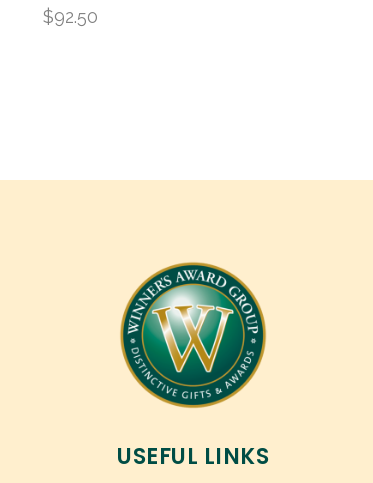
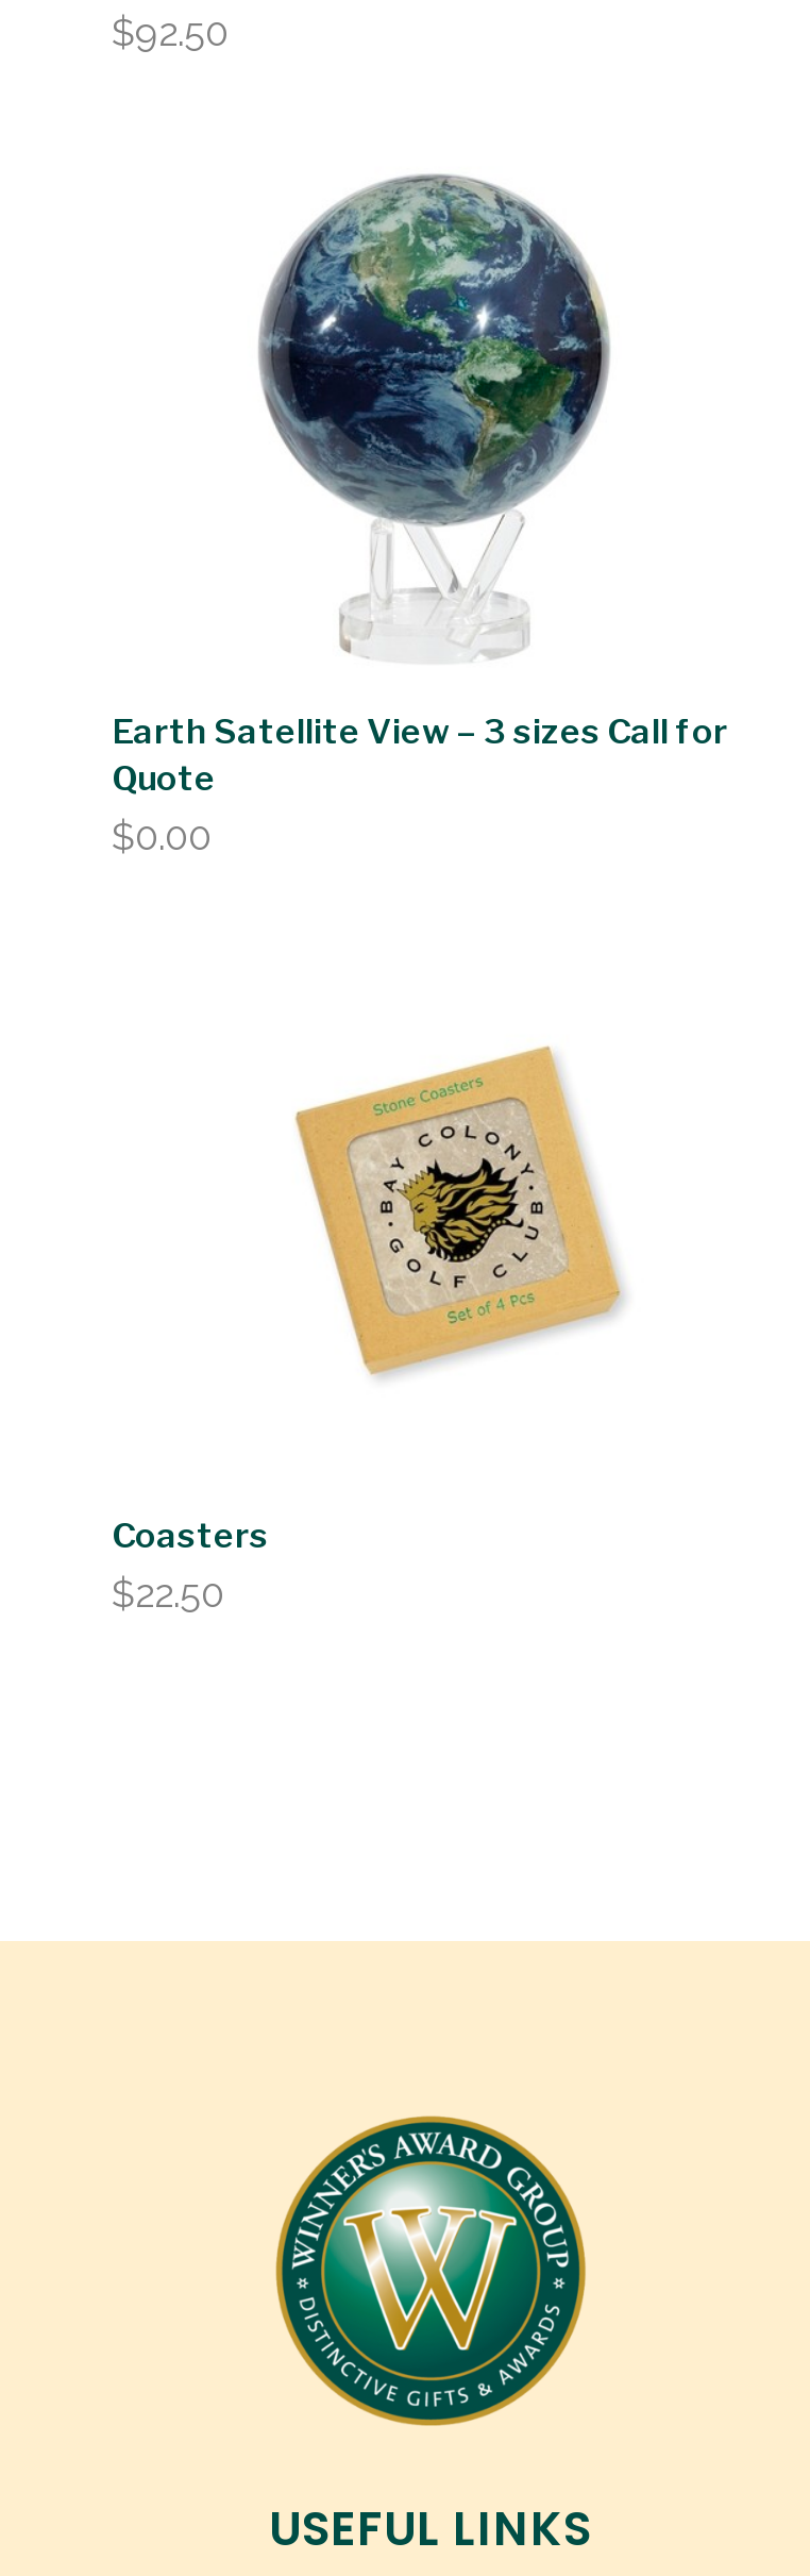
+ [image]
+ Earth Satellite View – 3 sizes Call for
+ Quote
+ $0.00

+ Coasters
+ $22.50

+ [image]
